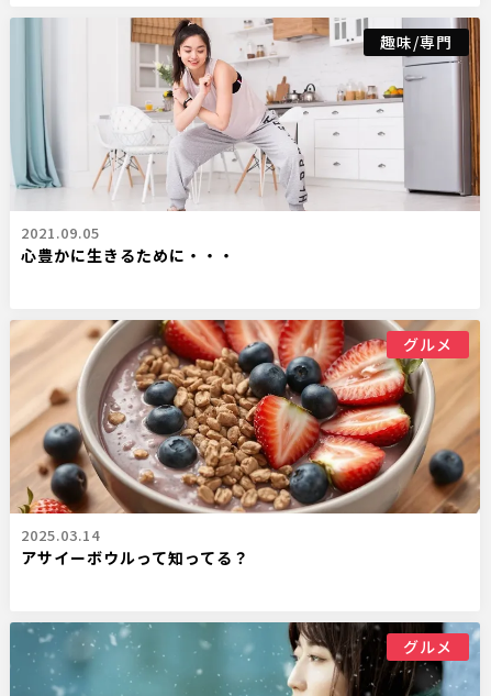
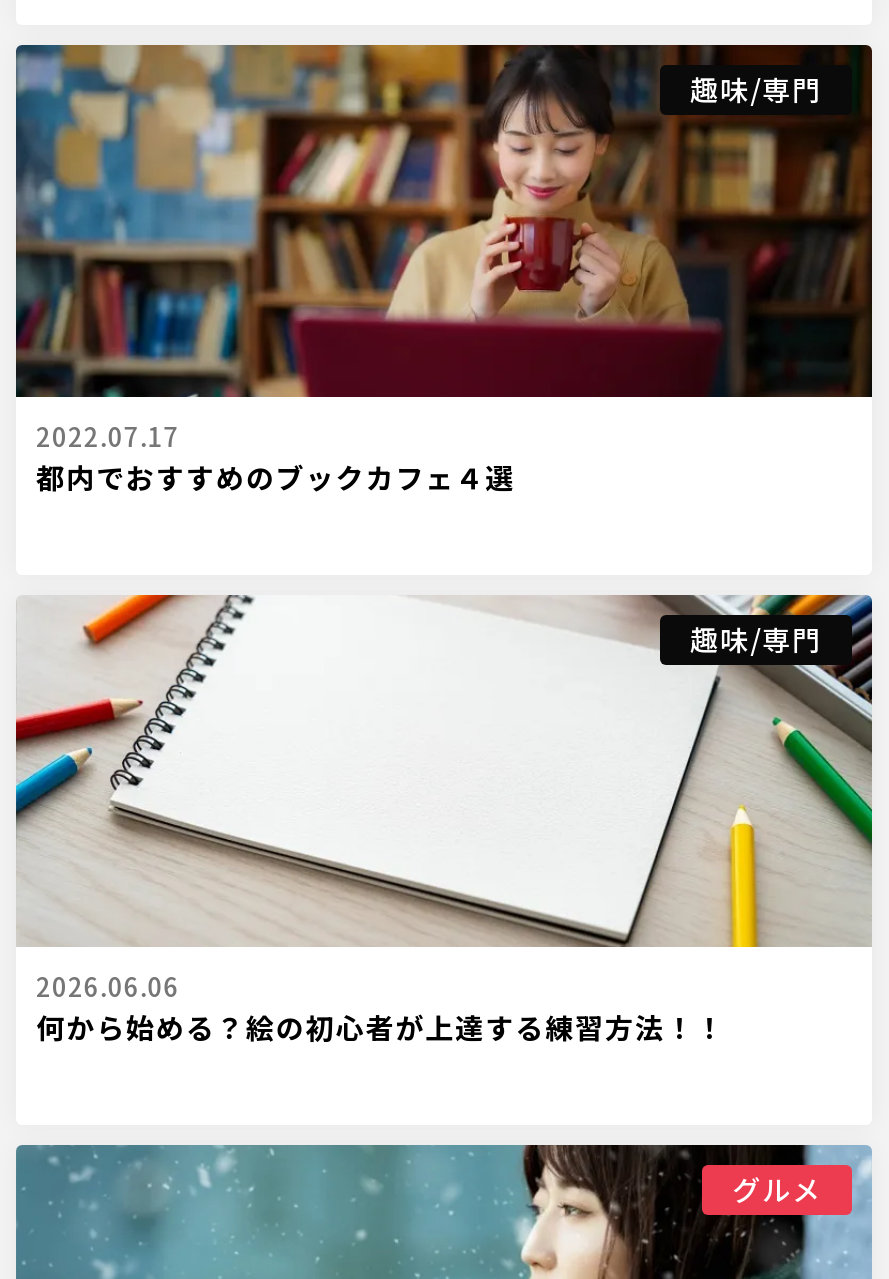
- [image]
- 2021.09.05
- 心豊かに生きるために・・・
+ [image]
+ 2022.07.17
+ 都内でおすすめのブックカフェ４選

- [image]
- グルメ
+ [image]
+ 趣味/専門

- 2025.03.14
- アサイーボウルって知ってる？
+ 2026.06.06
+ 何から始める？絵の初心者が上達する練習方法！！
